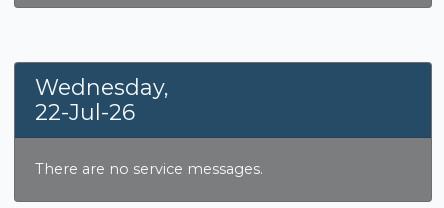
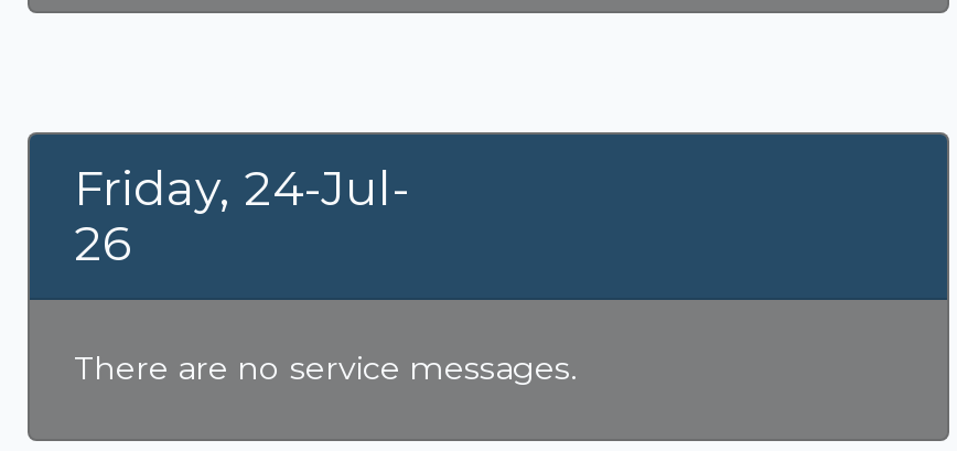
- Wednesday,
- 22-Jul-26
+ Friday, 24-Jul-
+ 26
